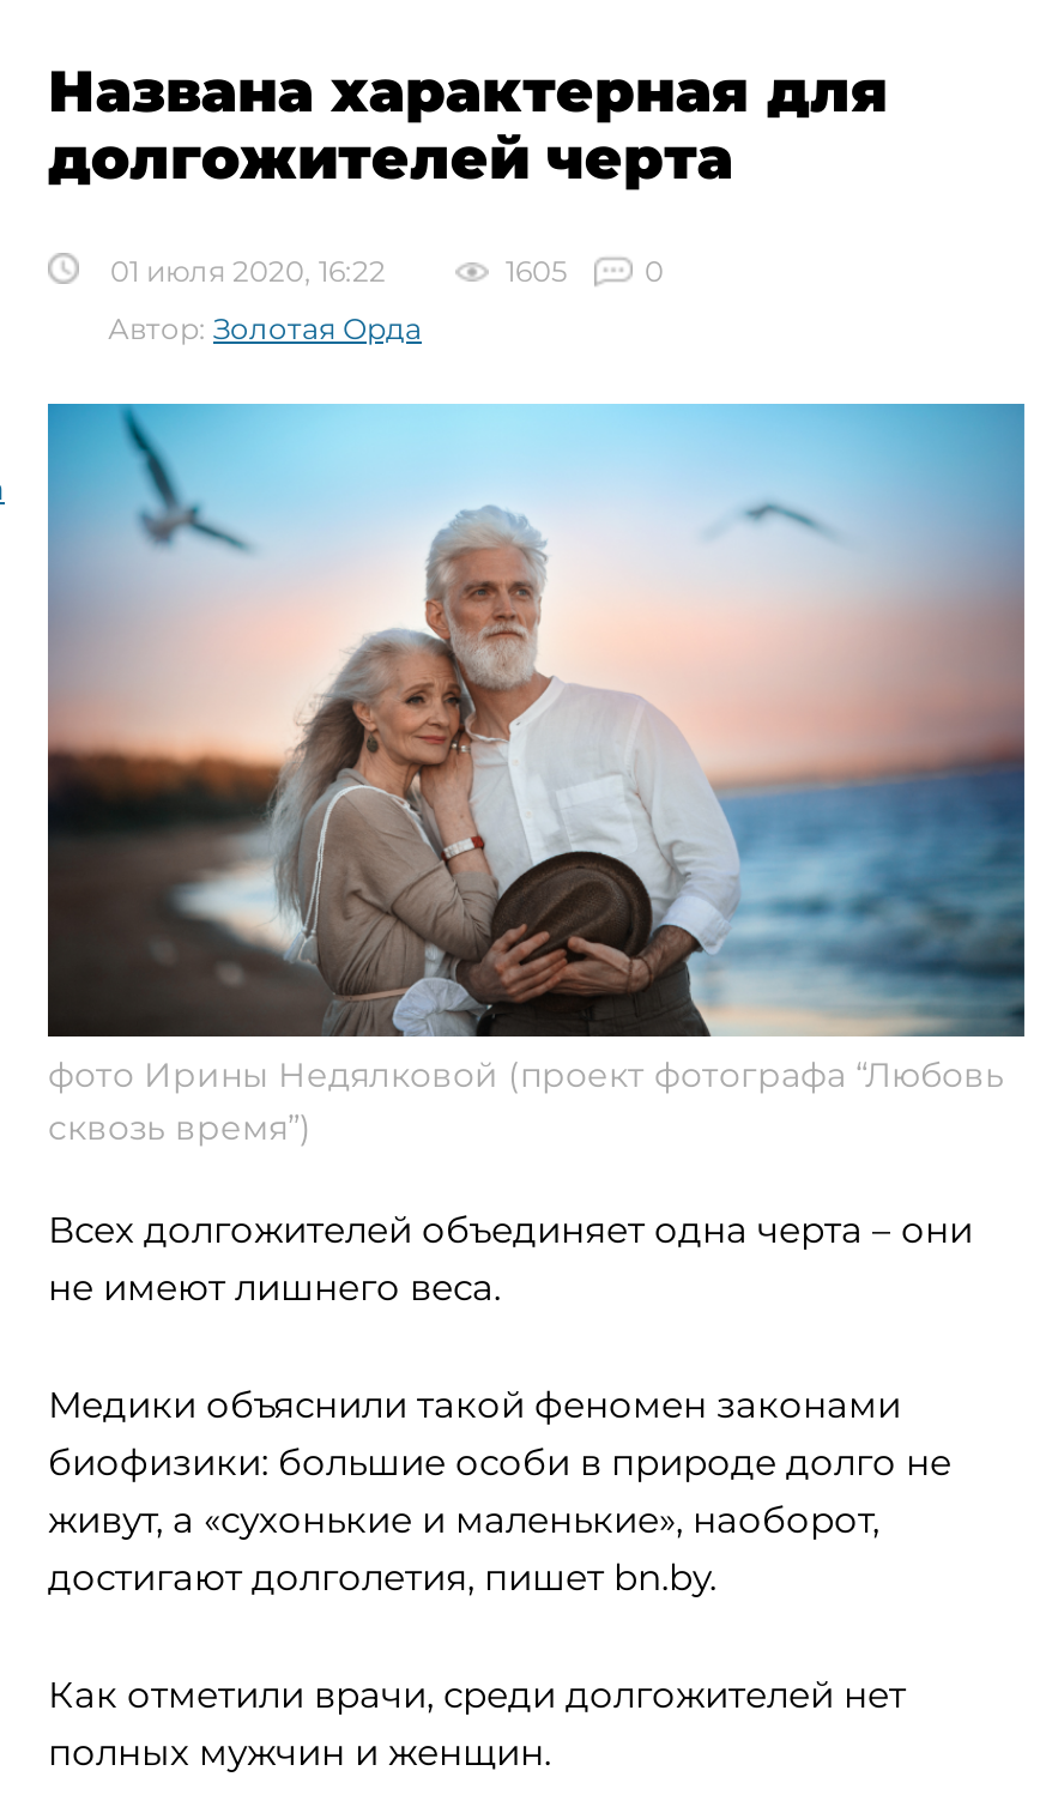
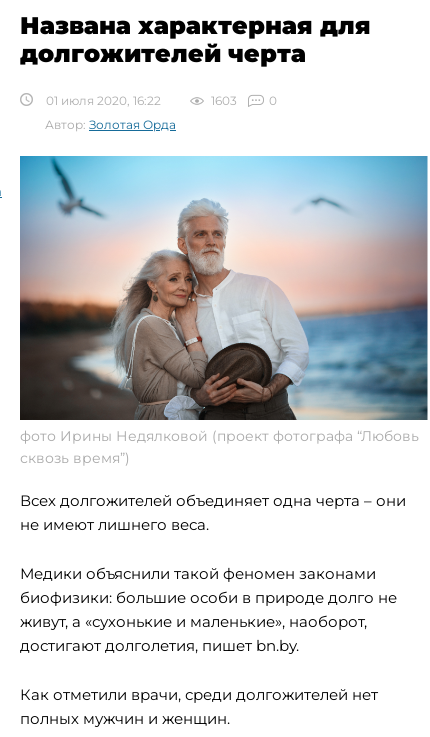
- 1605
+ 1603
